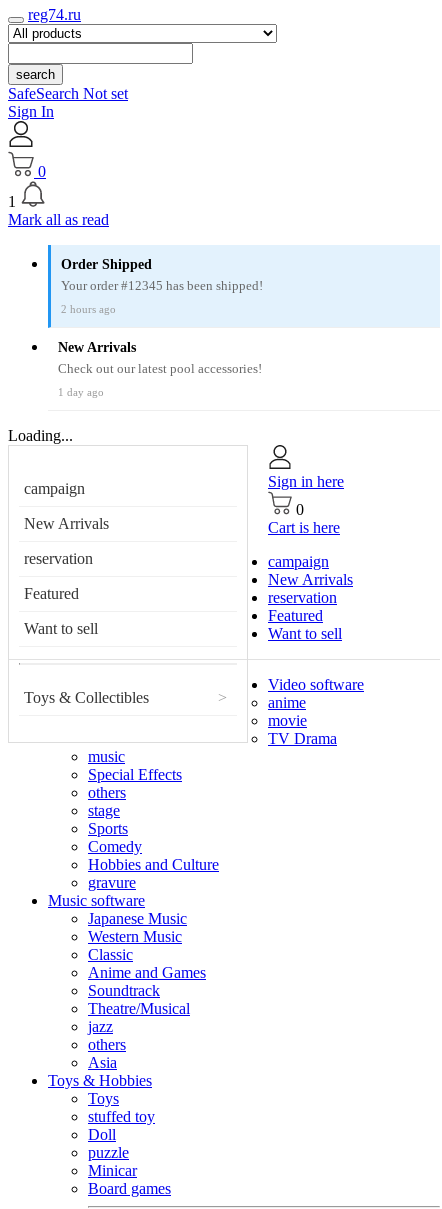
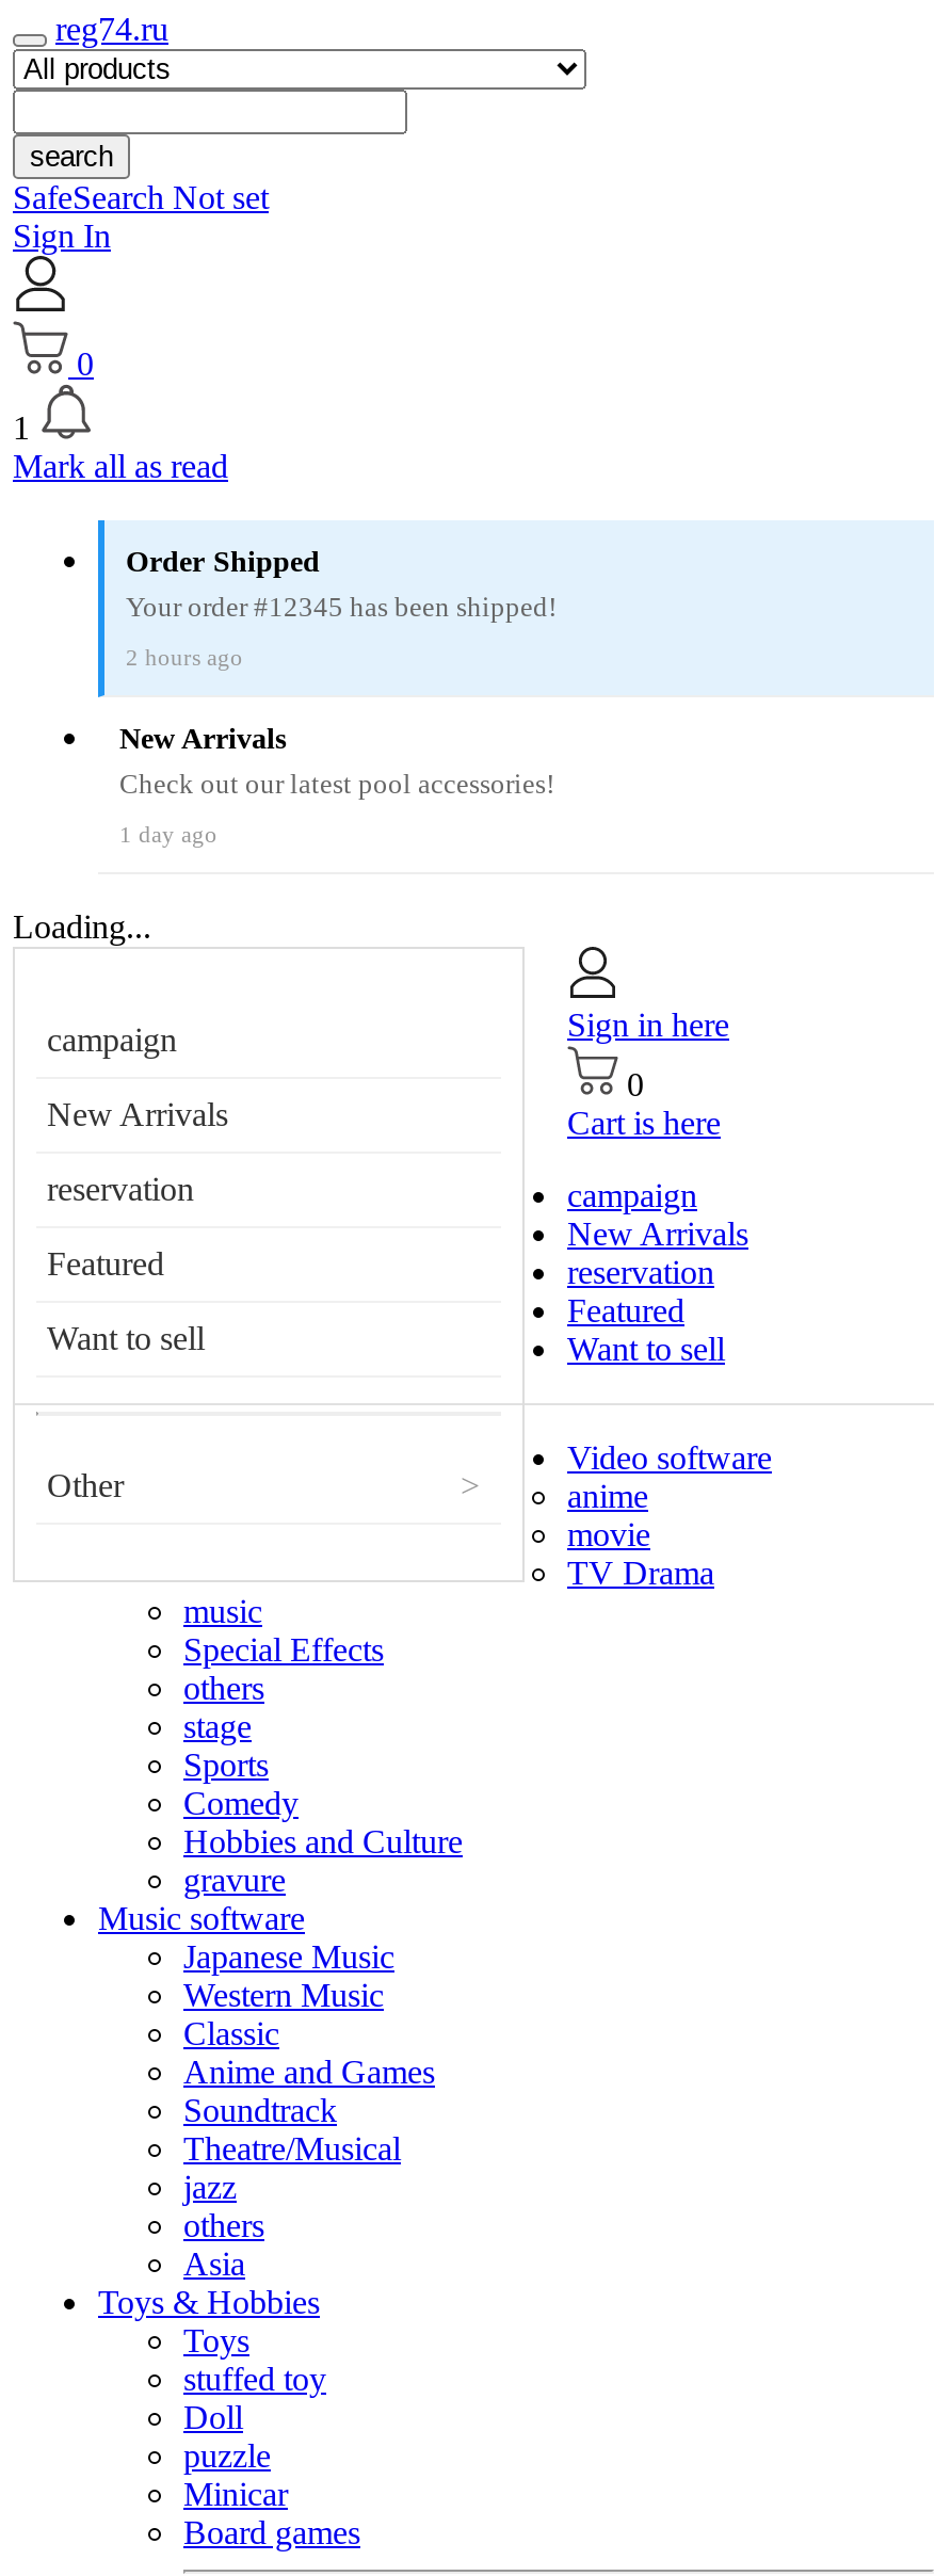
- Toys & Collectibles
+ Other
